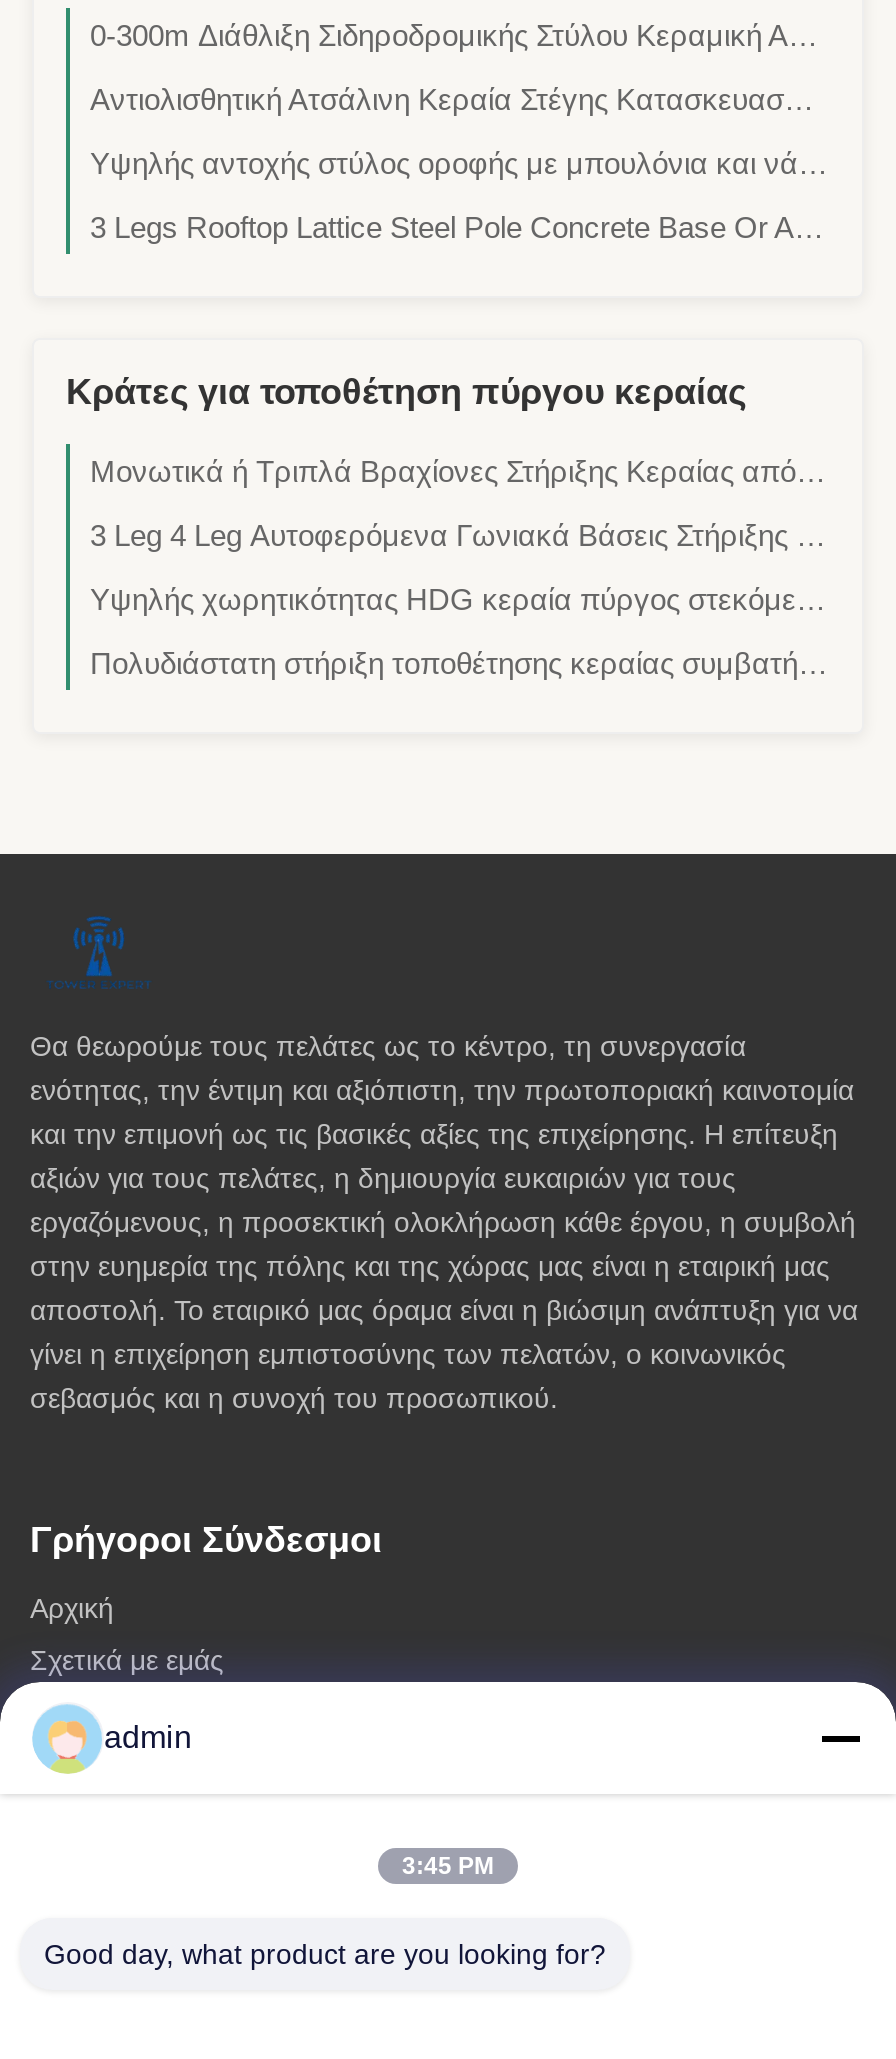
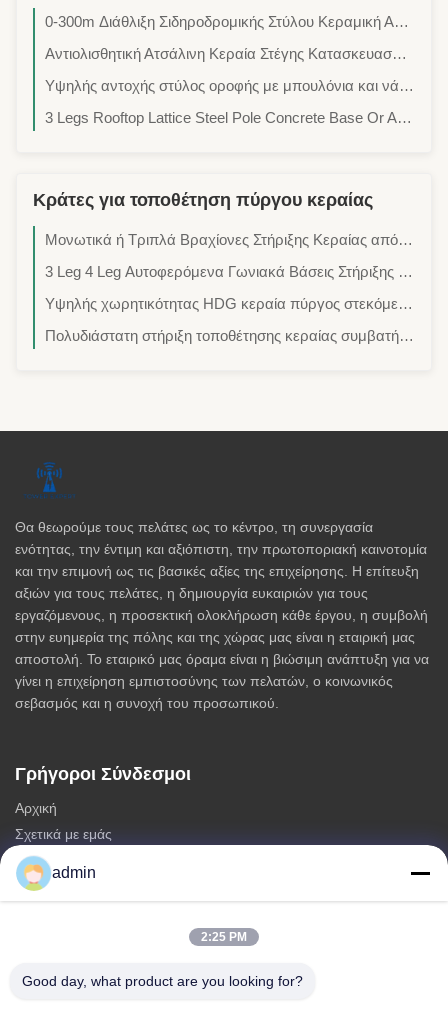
- 3:45 PM
+ 2:25 PM
